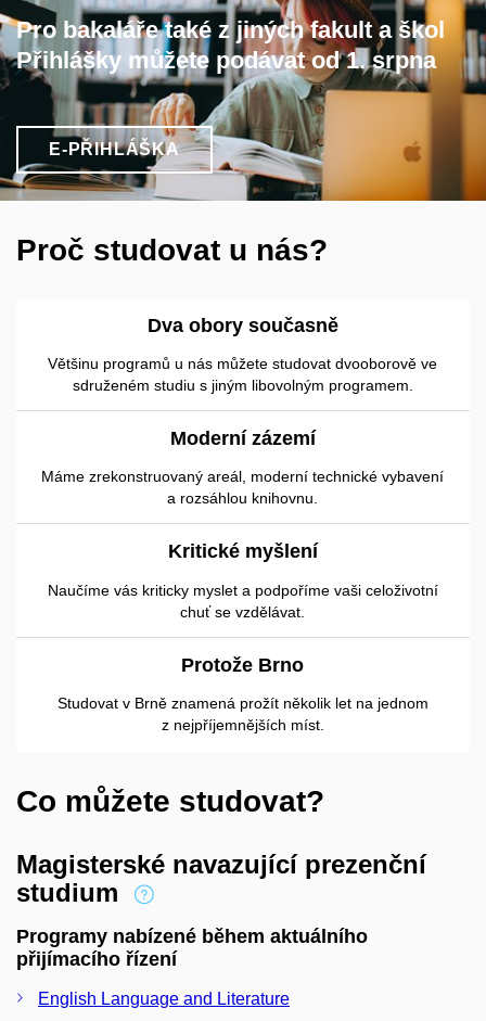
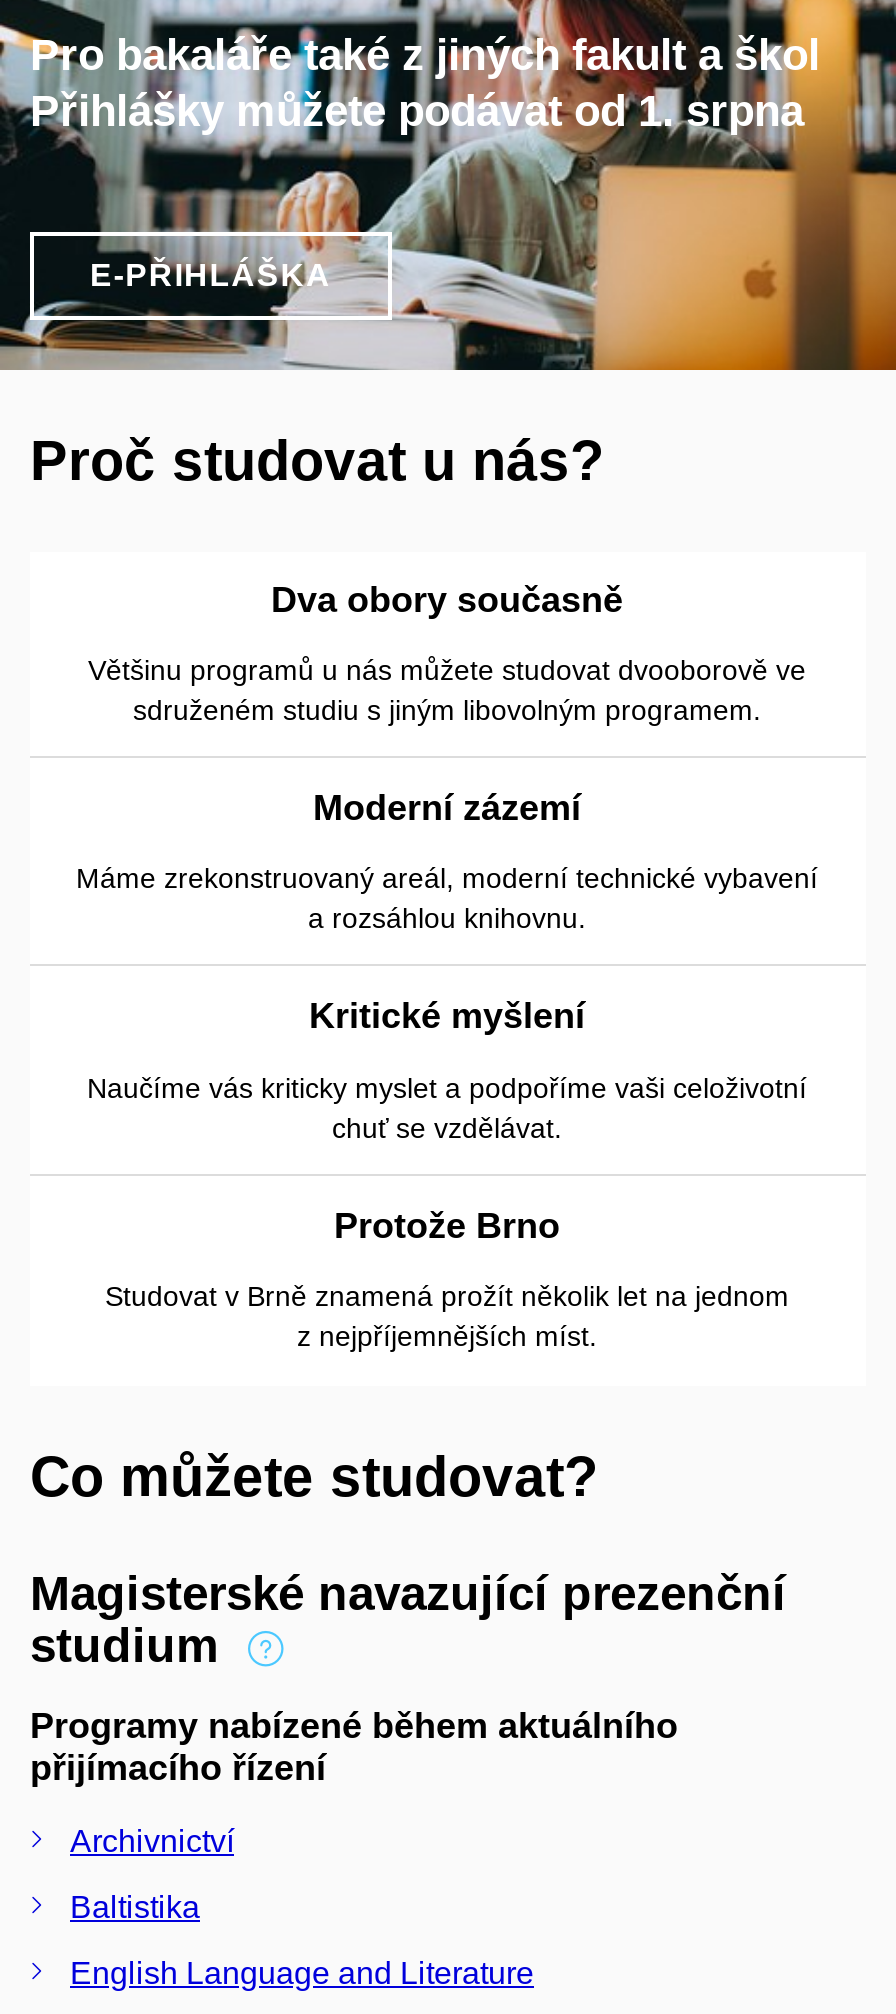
+ Archivnictví
+ Baltistika
